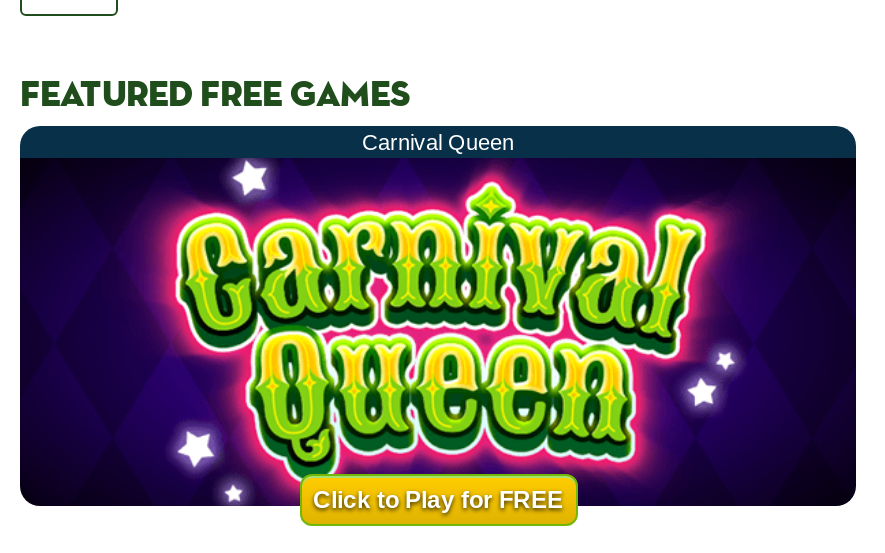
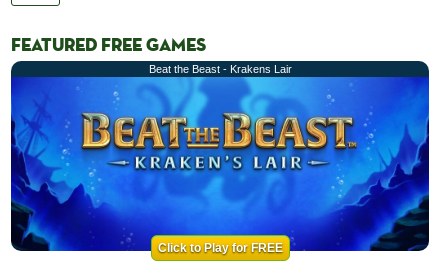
- Carnival Queen
+ Beat the Beast - Krakens Lair

- [image]
+ [image]
